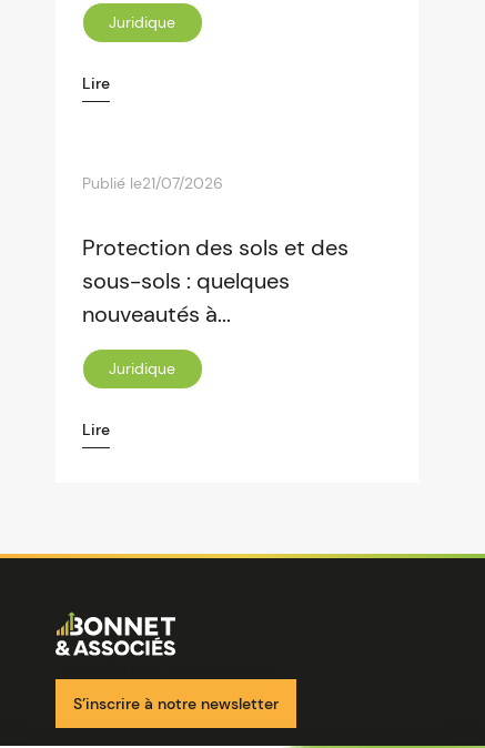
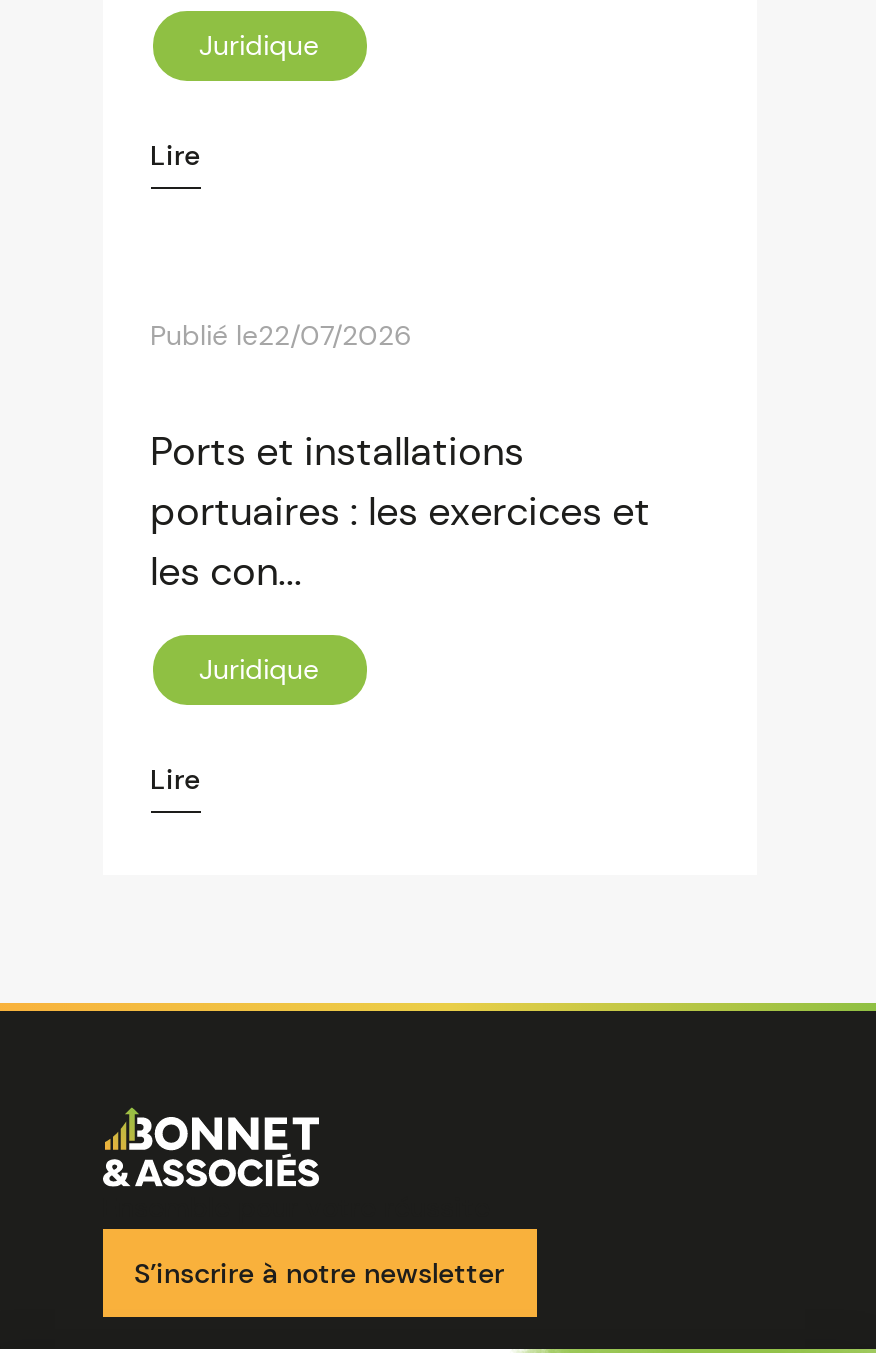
- Publié le21/07/2026
+ Publié le22/07/2026

- Protection des sols et des
- sous-sols : quelques
- nouveautés à...
+ Ports et installations
+ portuaires : les exercices et
+ les con...
